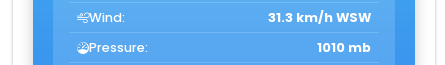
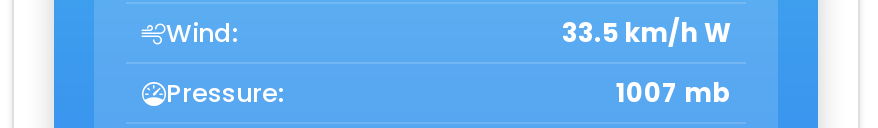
- 31.3 km/h WSW
+ 33.5 km/h W

- 1010 mb
+ 1007 mb
